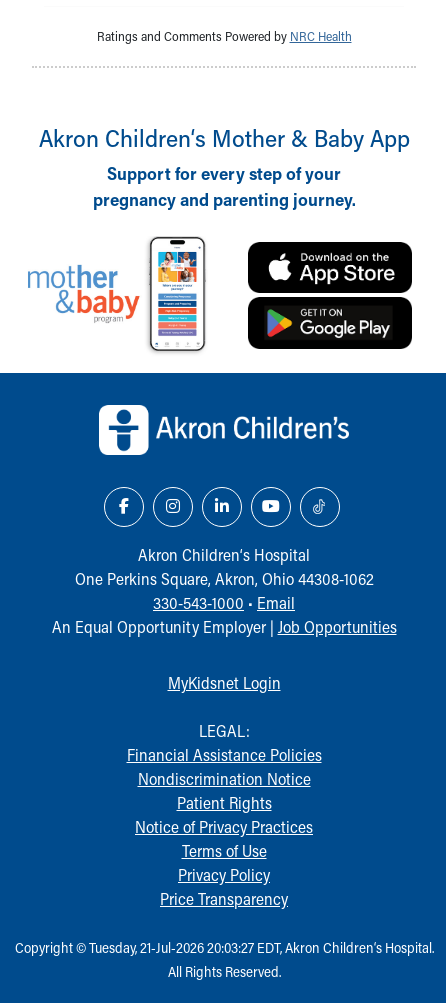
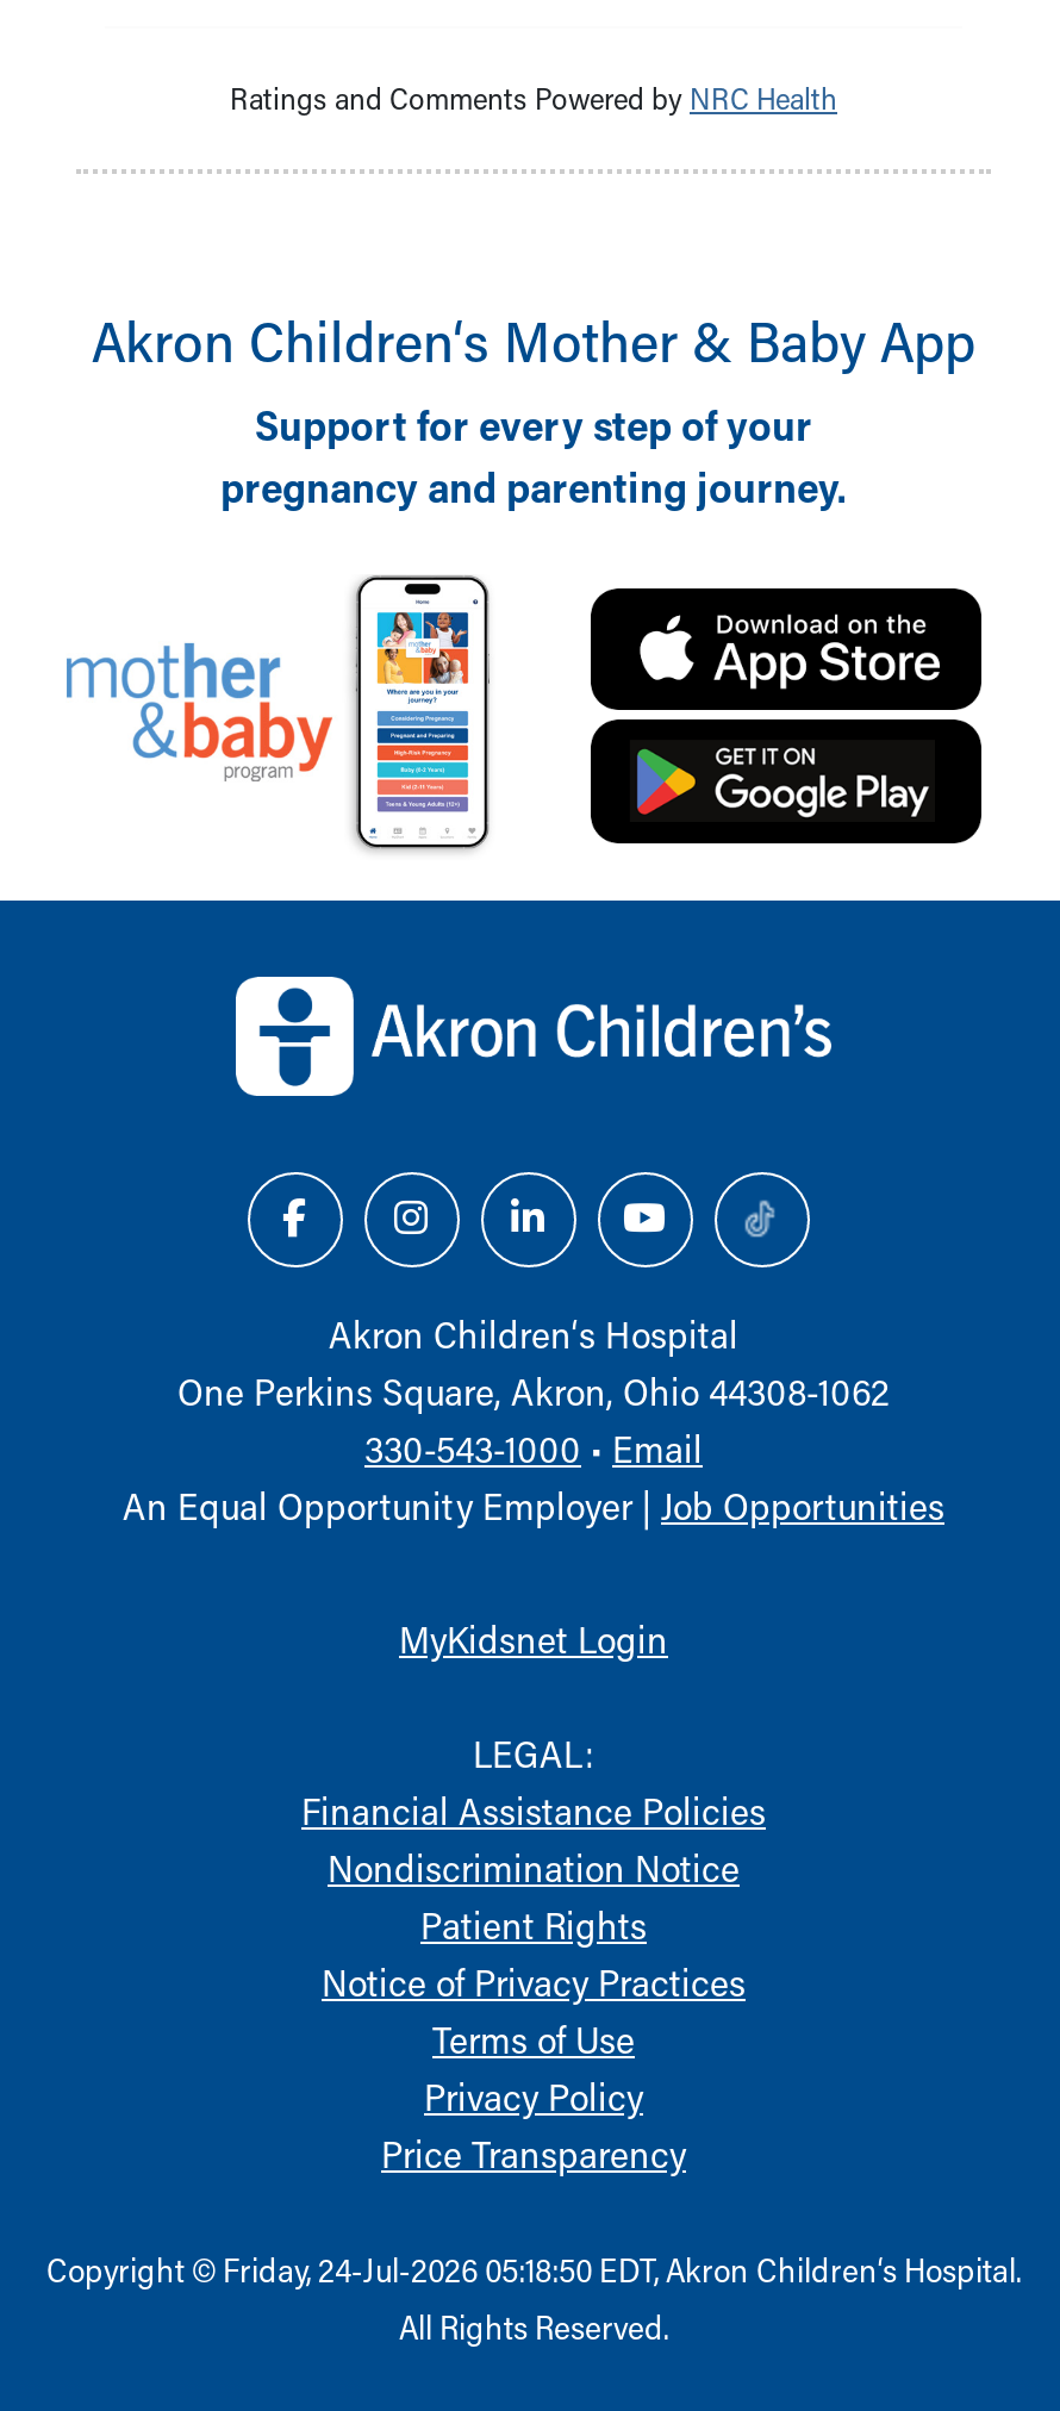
- Copyright © Tuesday, 21-Jul-2026 20:03:27 EDT, Akron Children‘s Hospital.
+ Copyright © Friday, 24-Jul-2026 05:18:50 EDT, Akron Children‘s Hospital.
